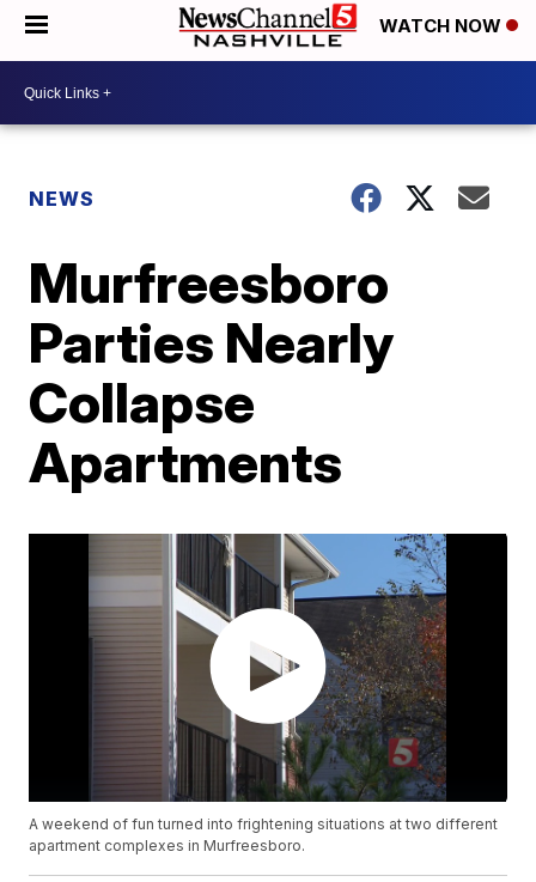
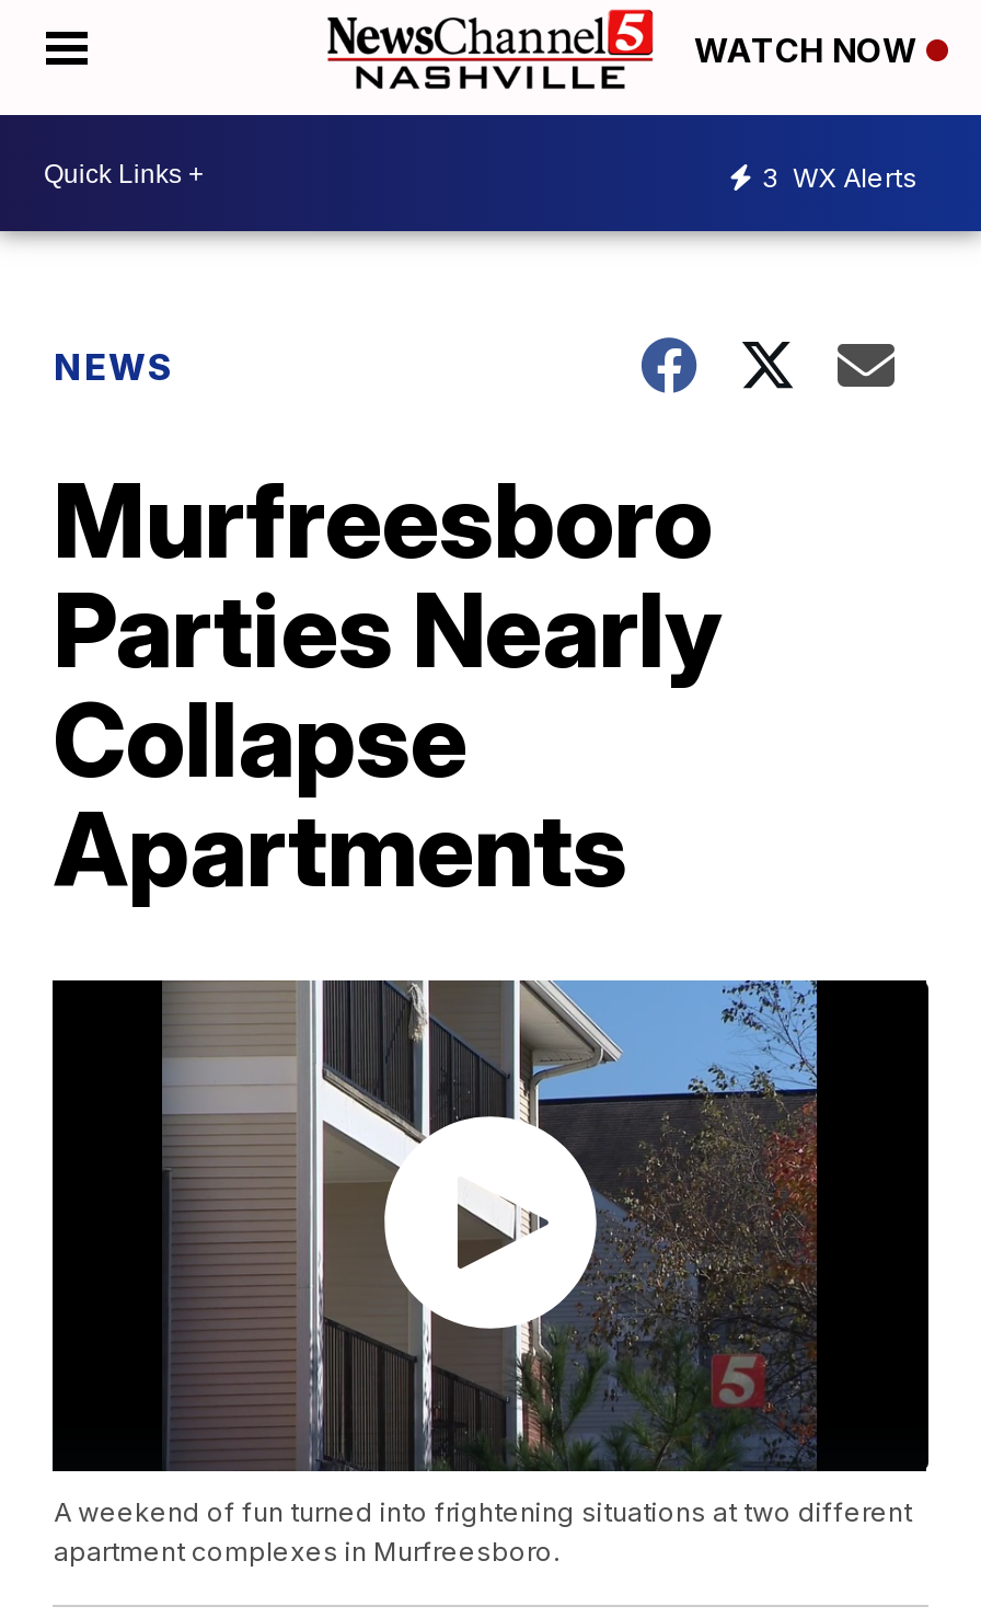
+ 3 WX Alerts
